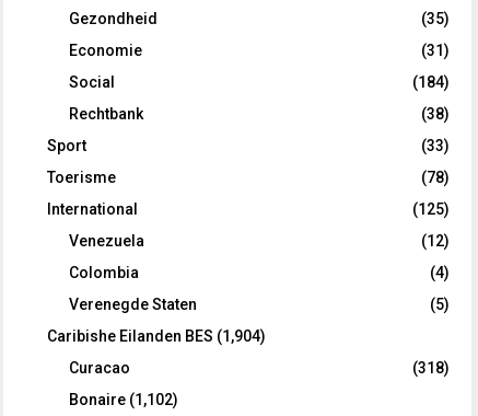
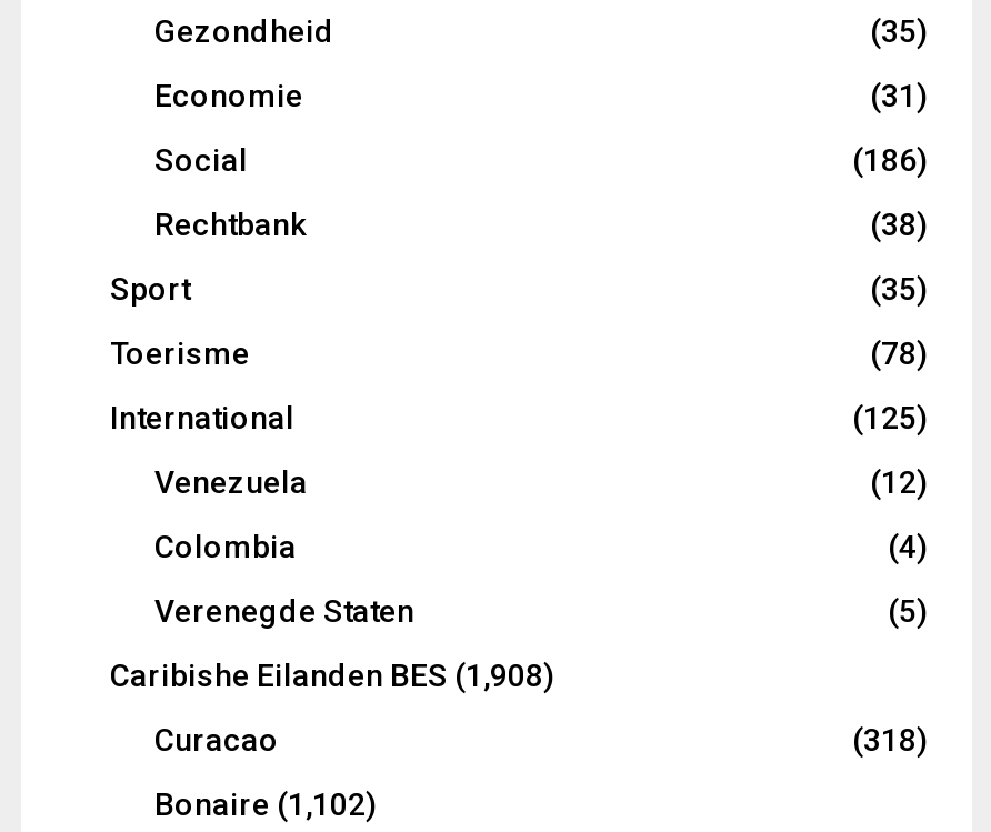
- (184)
+ (186)

- (33)
+ (35)

- Caribishe Eilanden BES (1,904)
+ Caribishe Eilanden BES (1,908)
